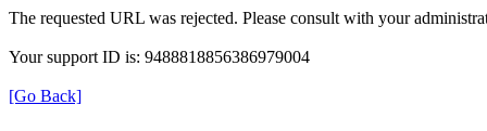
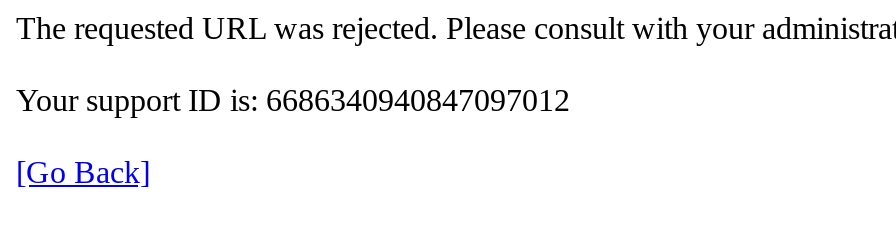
- Your support ID is: 9488818856386979004
+ Your support ID is: 6686340940847097012
